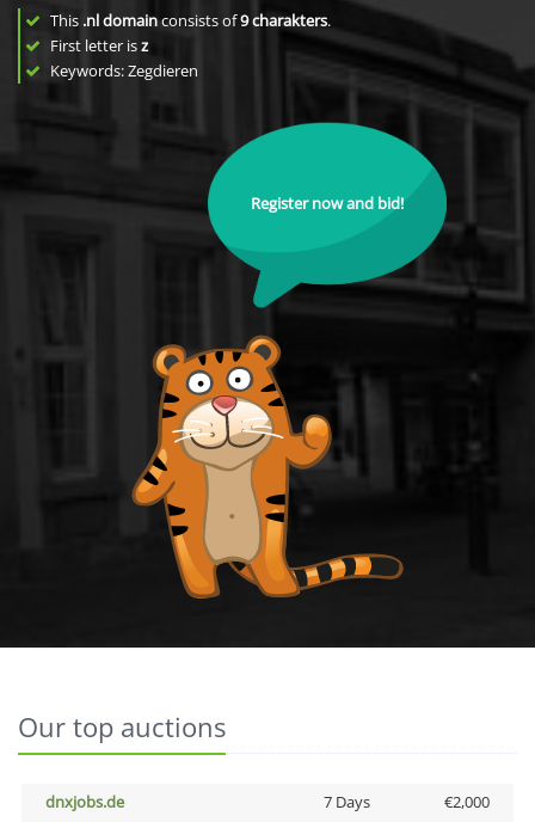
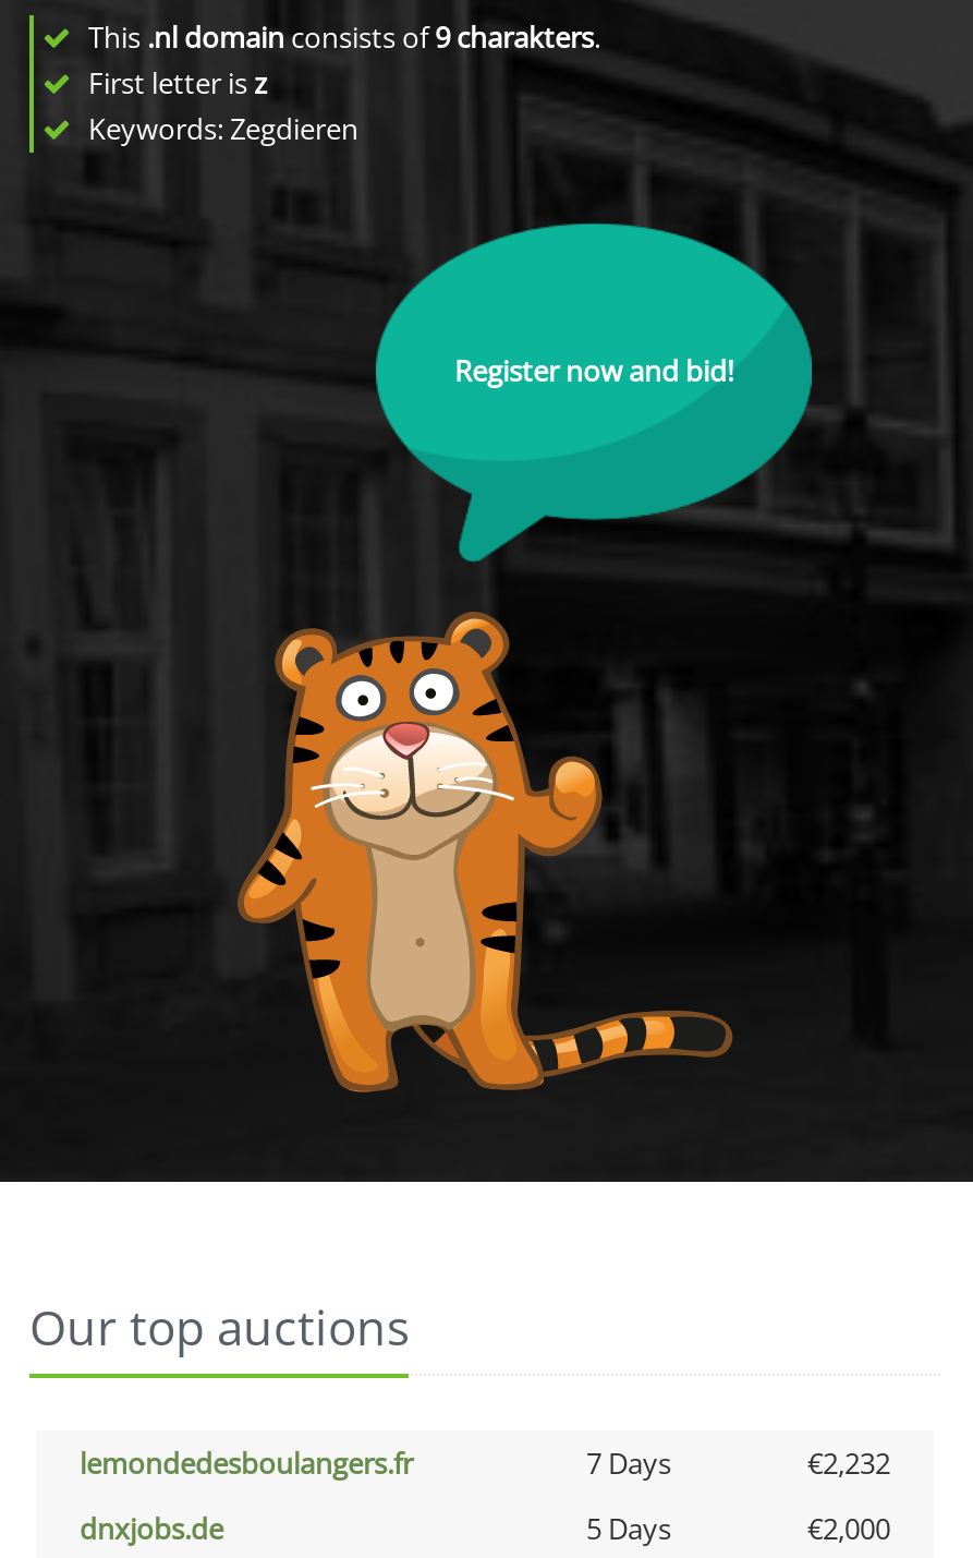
+ lemondedesboulangers.fr
+ 7 Days
+ €2,232

- 7 Days
+ 5 Days
